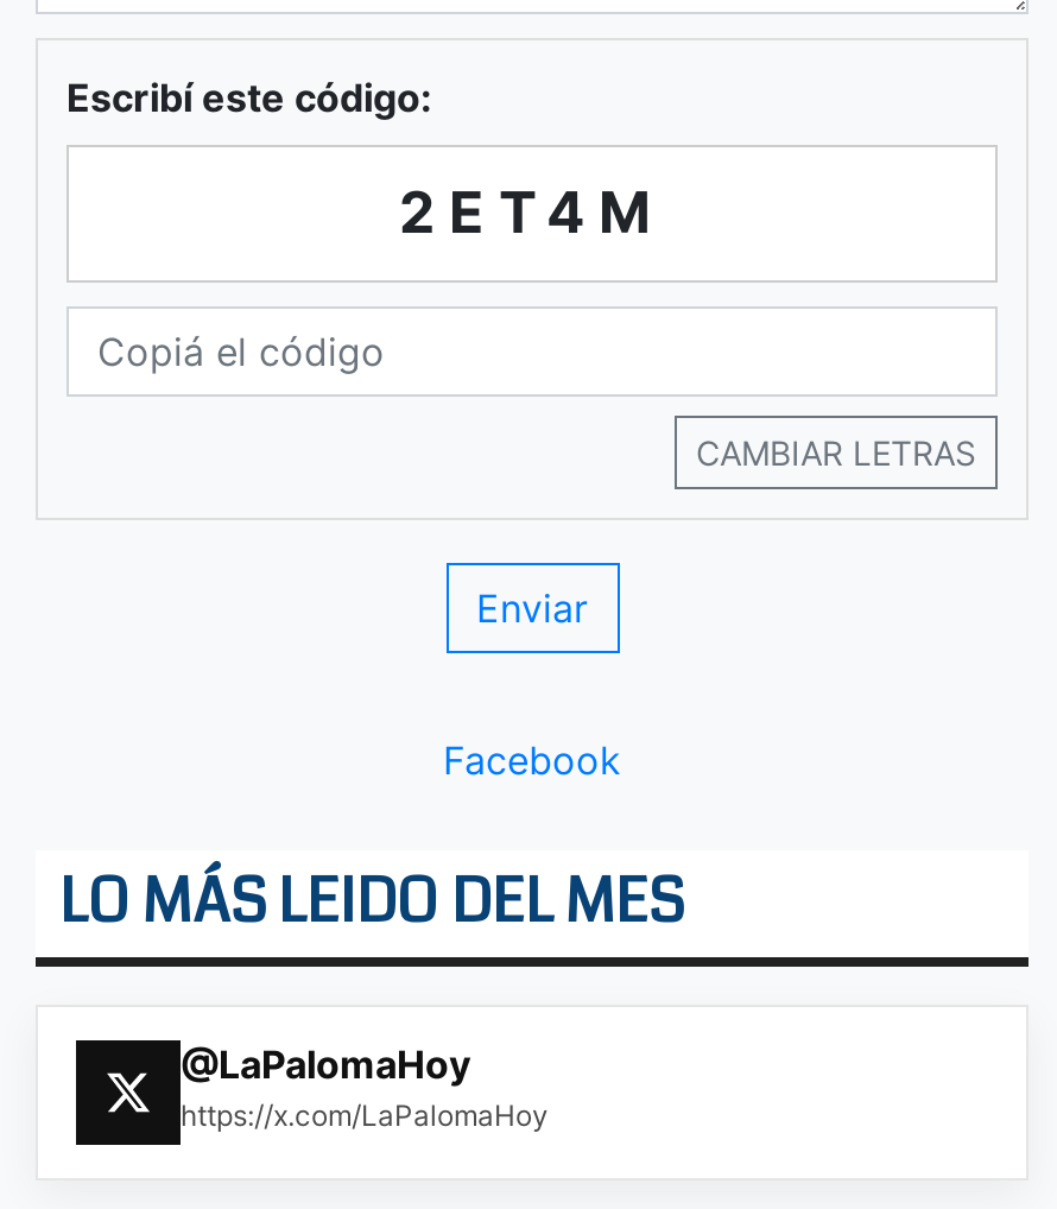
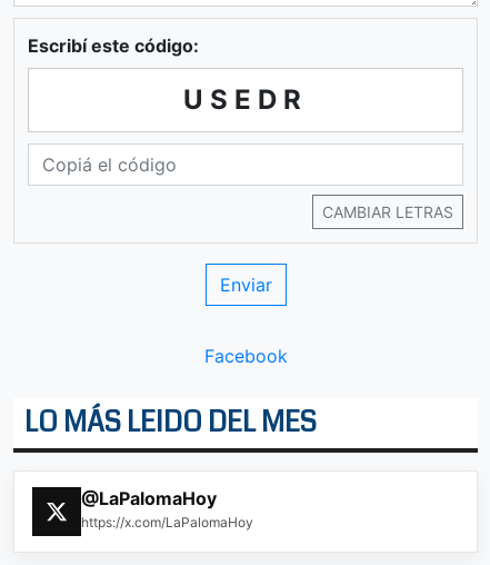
- 2ET4M
+ USEDR
